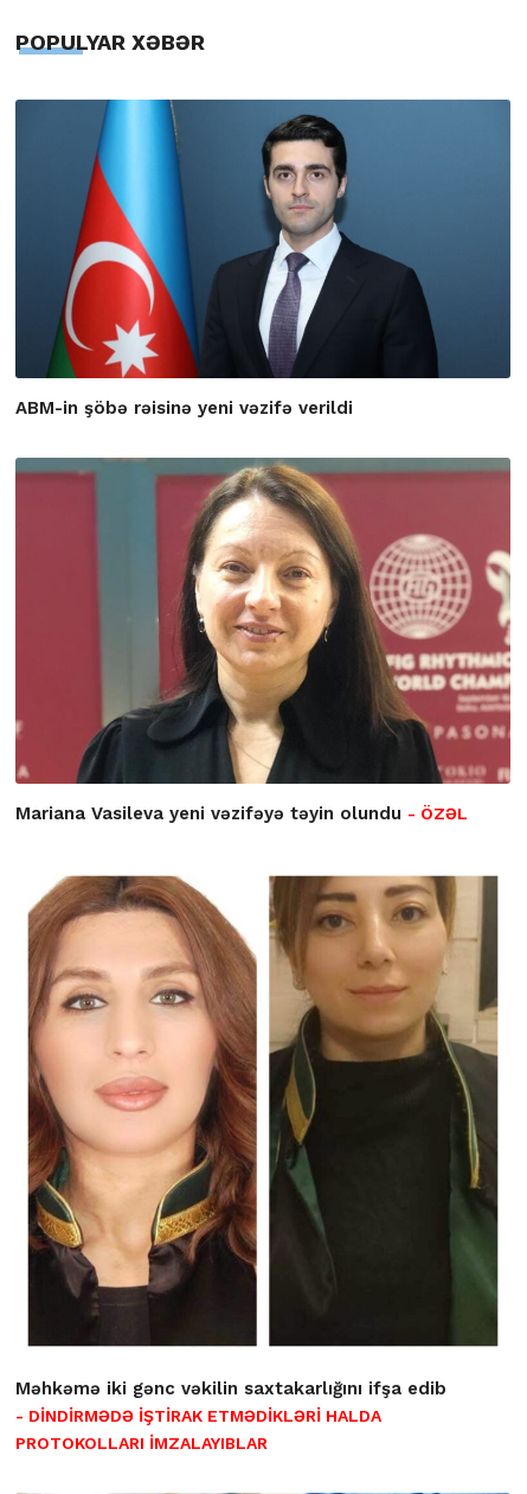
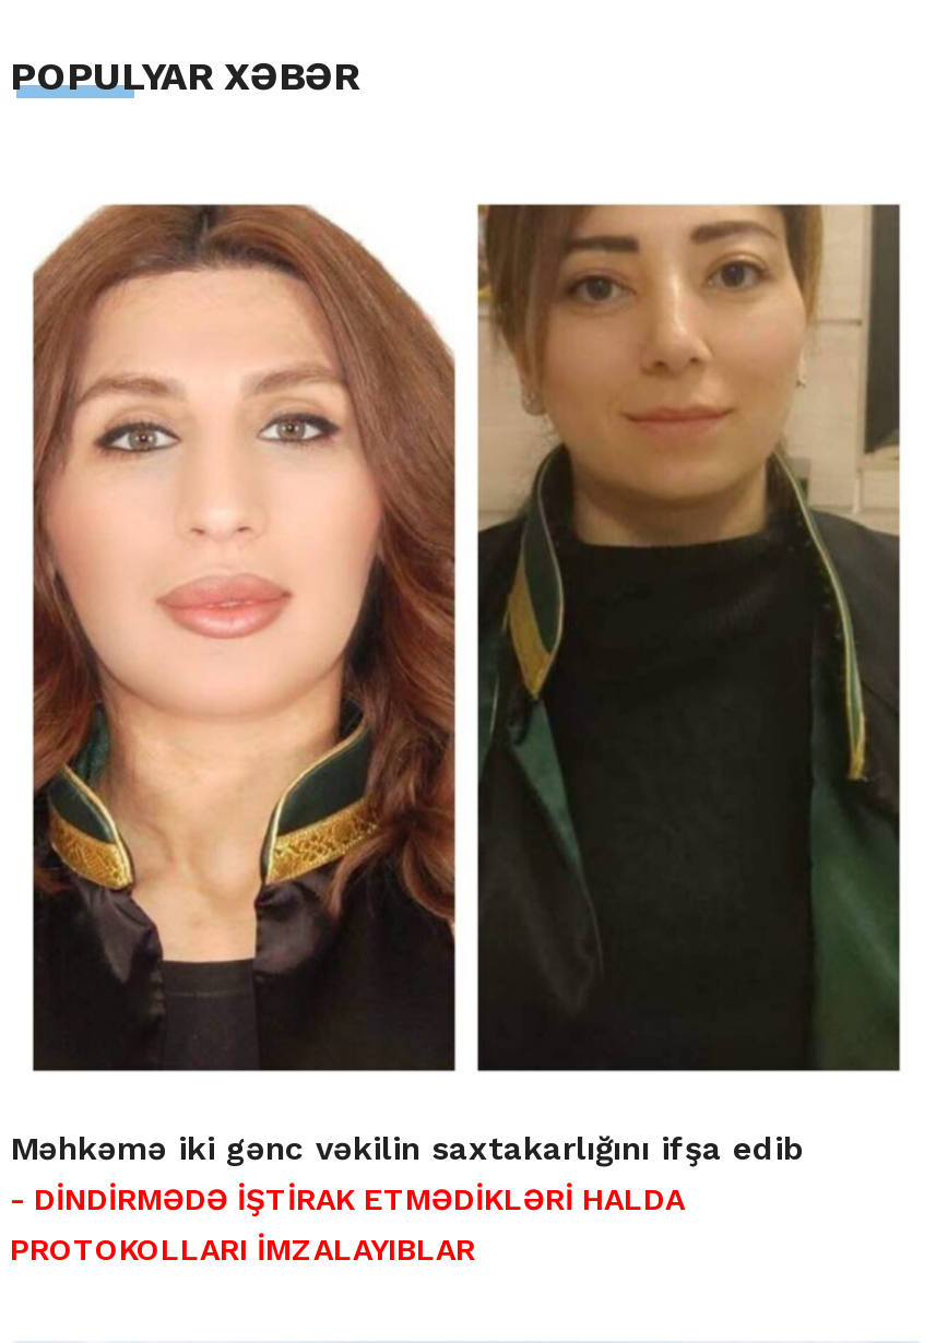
- [image]
- ABM-in şöbə rəisinə yeni vəzifə verildi

- [image]
- Mariana Vasileva yeni vəzifəyə təyin olundu - ÖZƏL
